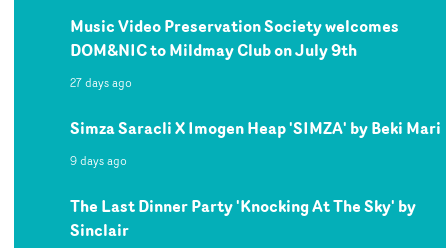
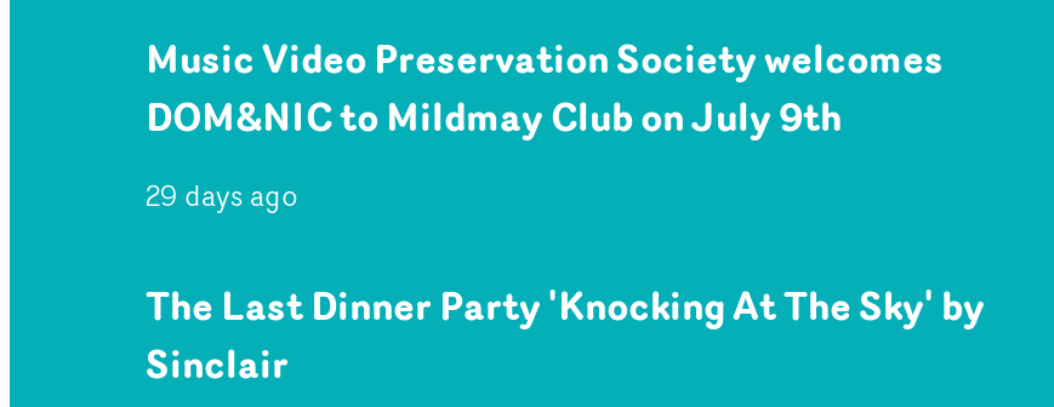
- 27 days ago
- Simza Saracli X Imogen Heap 'SIMZA' by Beki Mari
- 9 days ago
+ 29 days ago
